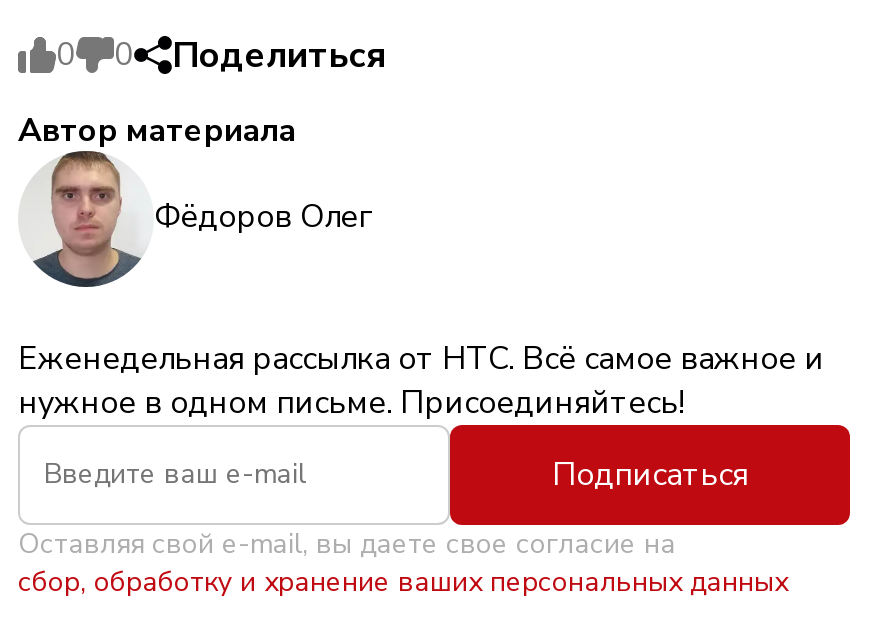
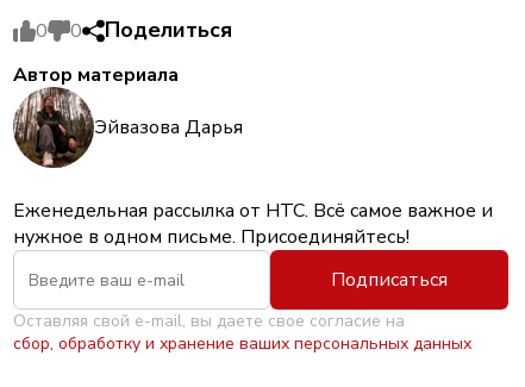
- [image]
- Фёдоров Олег
+ [image]
+ Эйвазова Дарья
